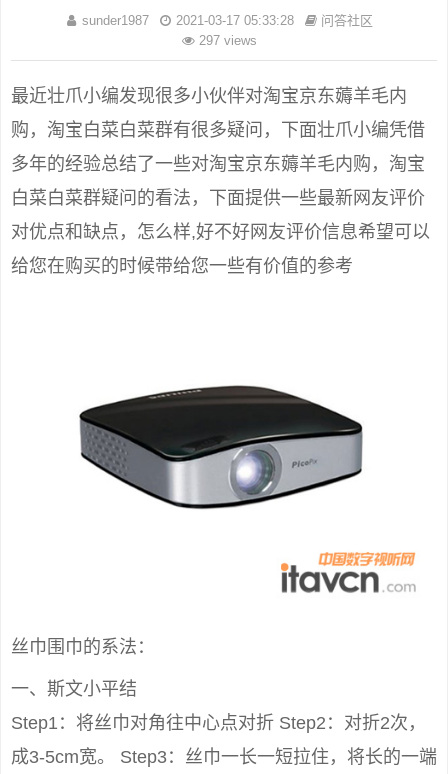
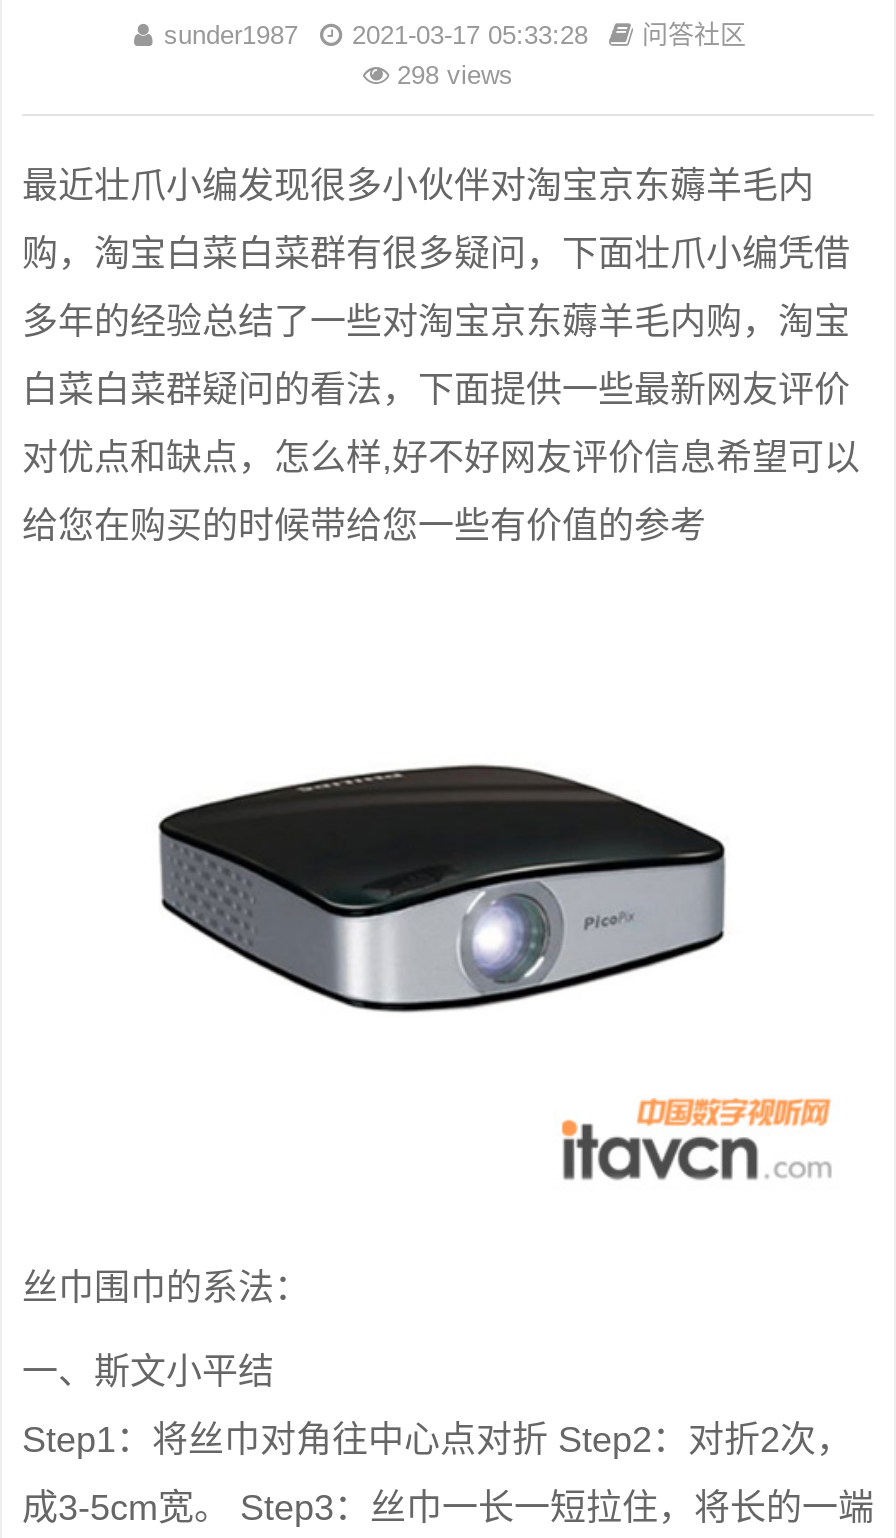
- 297 views
+ 298 views
